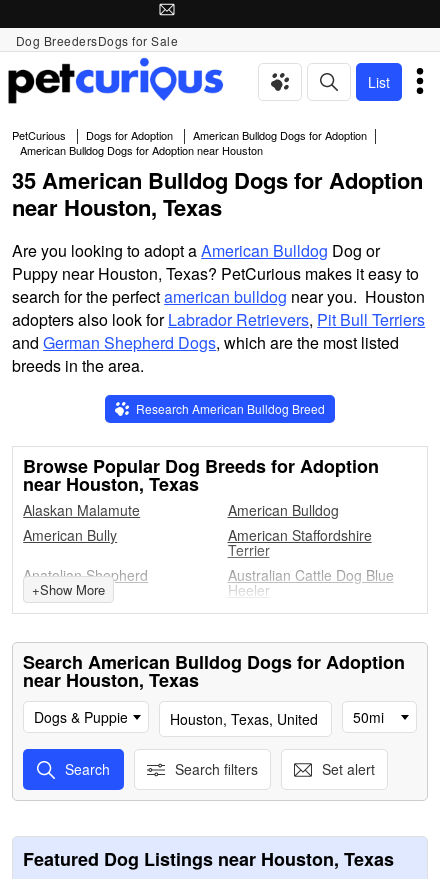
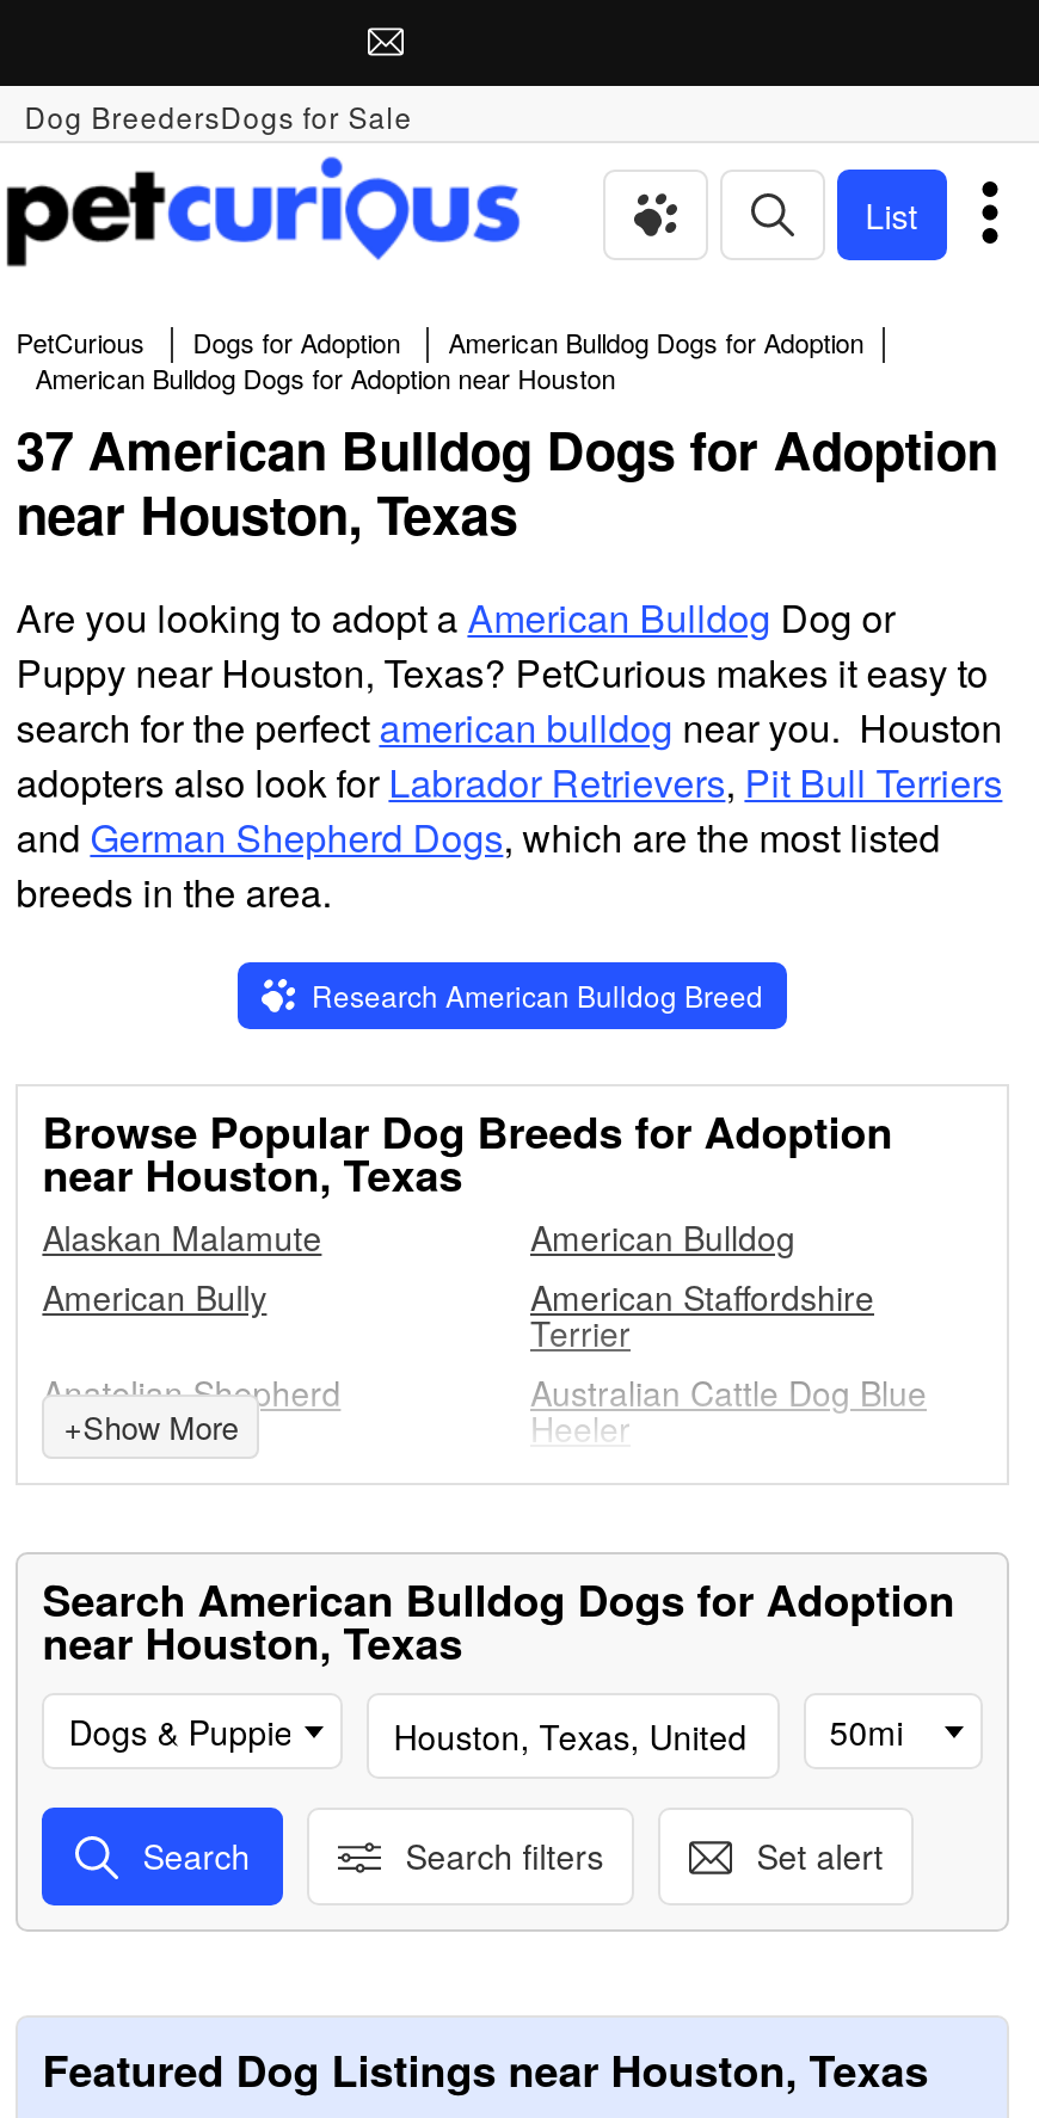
- 35 American Bulldog Dogs for Adoption
+ 37 American Bulldog Dogs for Adoption
